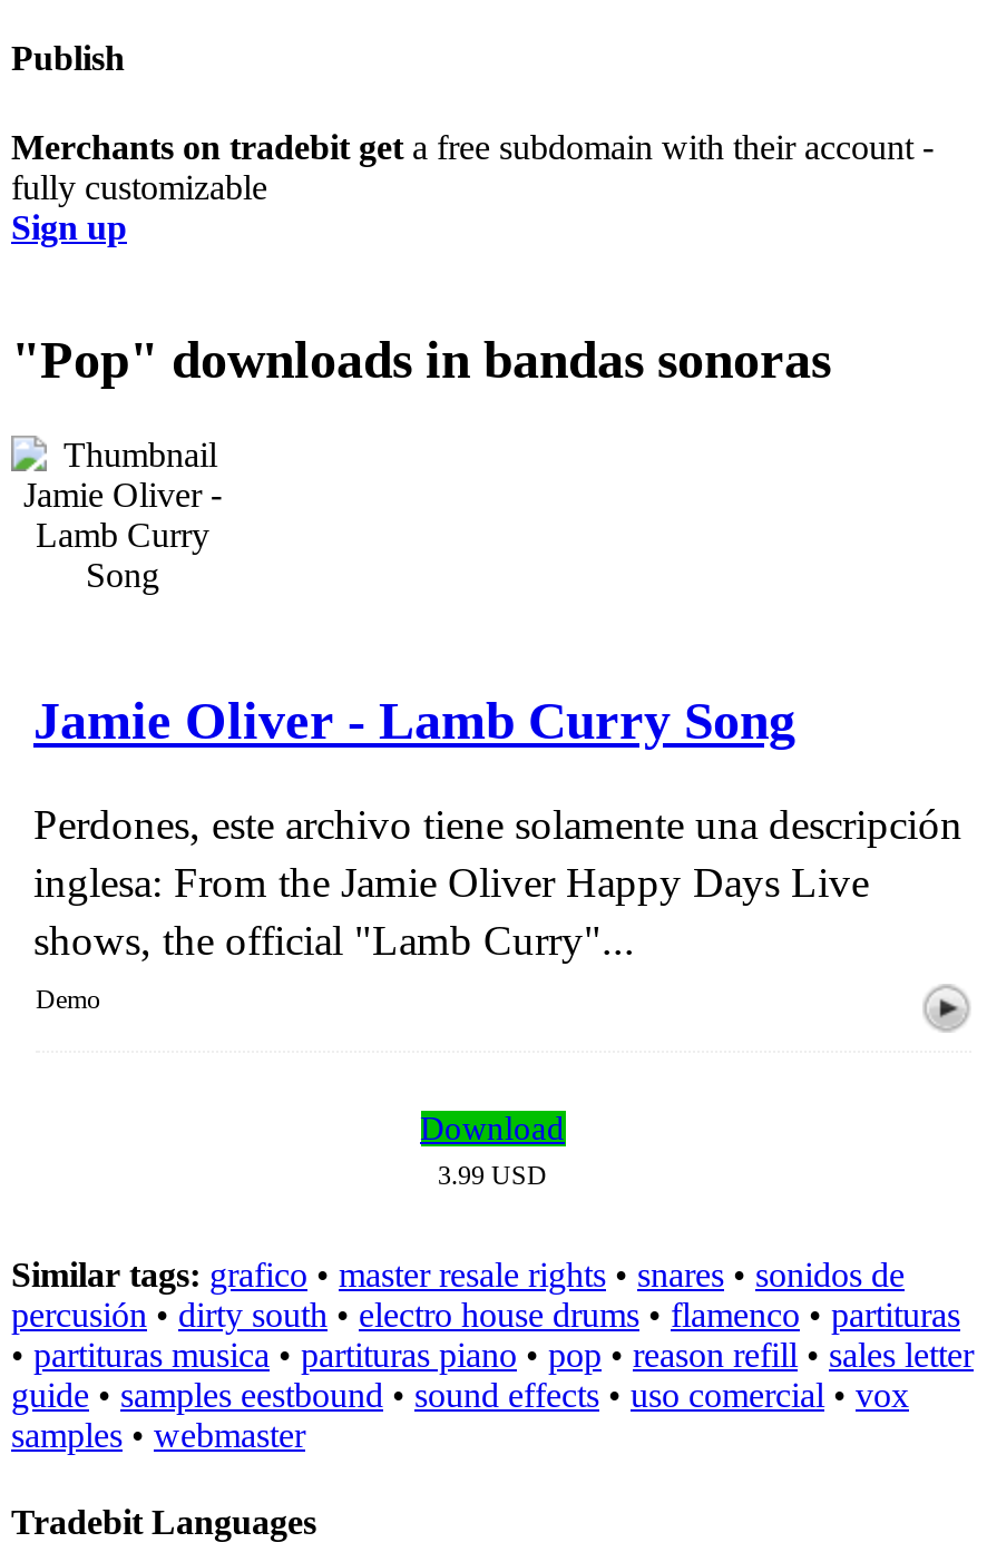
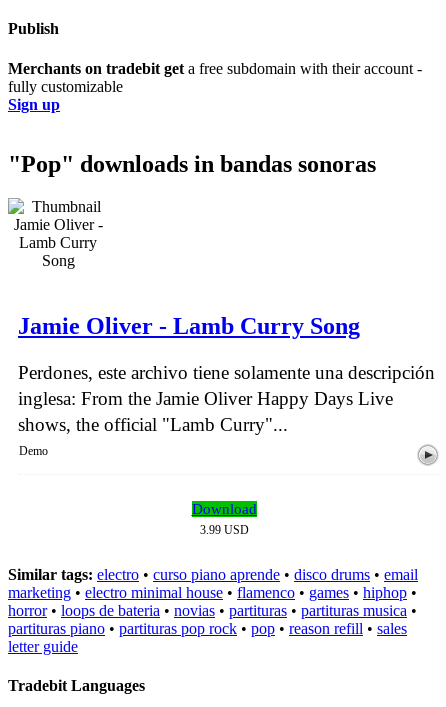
- Similar tags: grafico • master resale rights • snares • sonidos de
- percusión • dirty south • electro house drums • flamenco • partituras
- • partituras musica • partituras piano • pop • reason refill • sales letter
- guide • samples eestbound • sound effects • uso comercial • vox
- samples • webmaster
+ Similar tags: electro • curso piano aprende • disco drums • email
+ marketing • electro minimal house • flamenco • games • hiphop •
+ horror • loops de bateria • novias • partituras • partituras musica •
+ partituras piano • partituras pop rock • pop • reason refill • sales
+ letter guide
